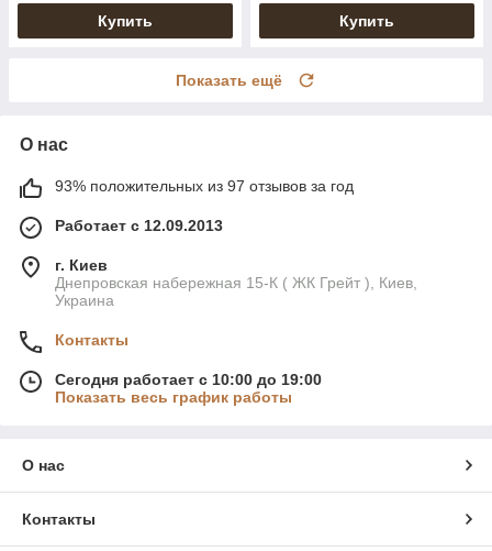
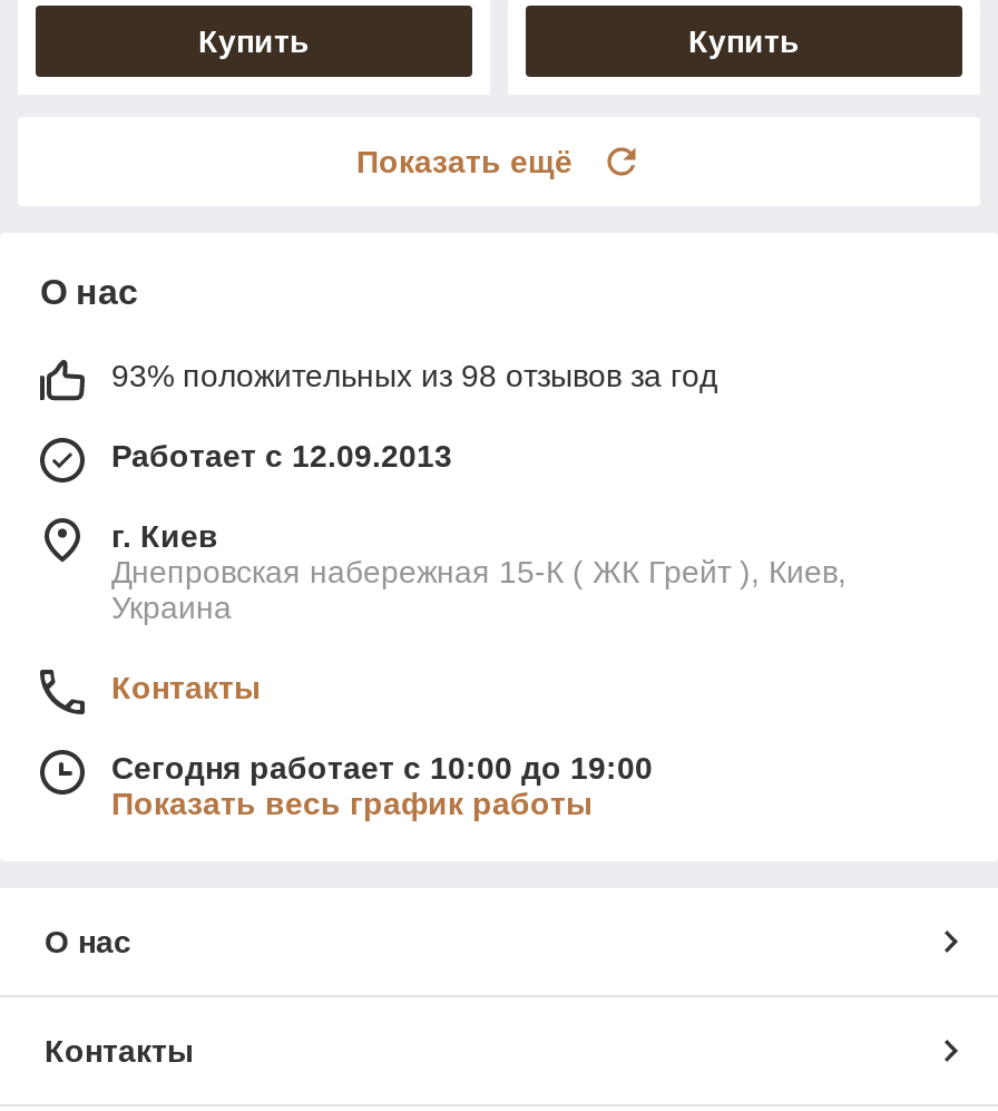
- 93% положительных из 97 отзывов за год
+ 93% положительных из 98 отзывов за год
